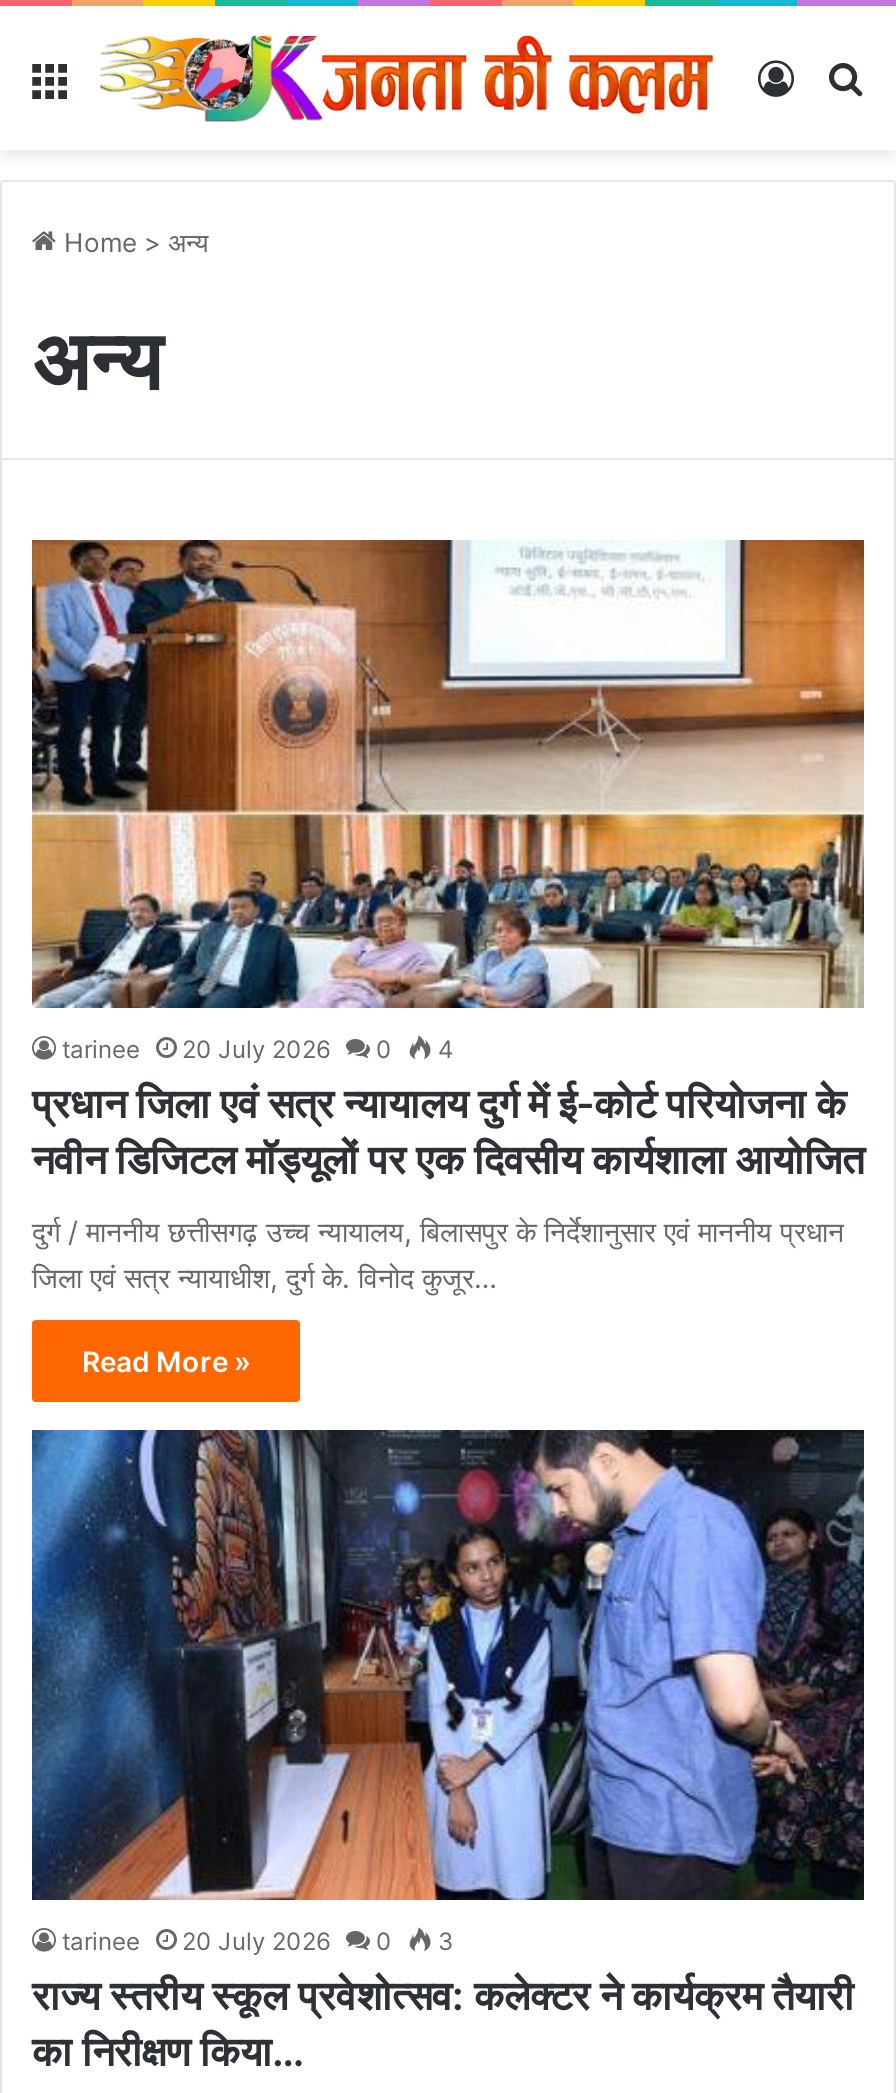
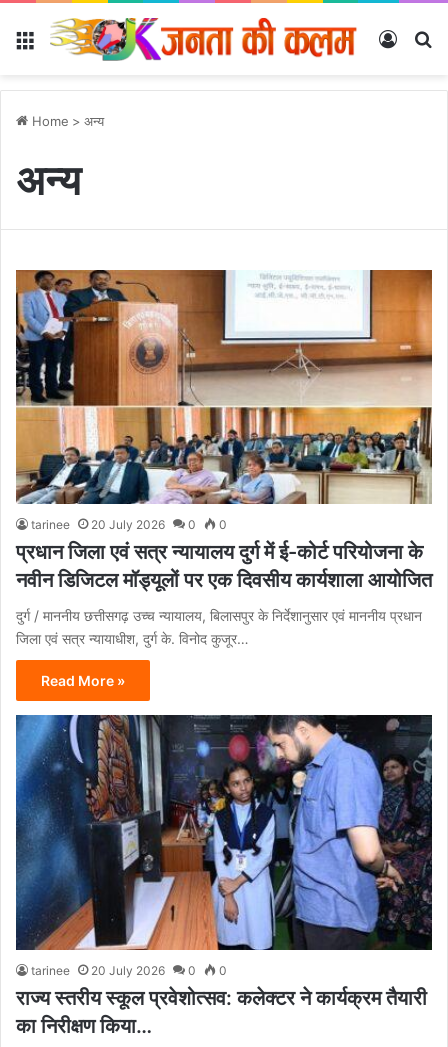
- tarinee 20 July 2026 0 4
+ tarinee 20 July 2026 0 0

- tarinee 20 July 2026 0 3
+ tarinee 20 July 2026 0 0
